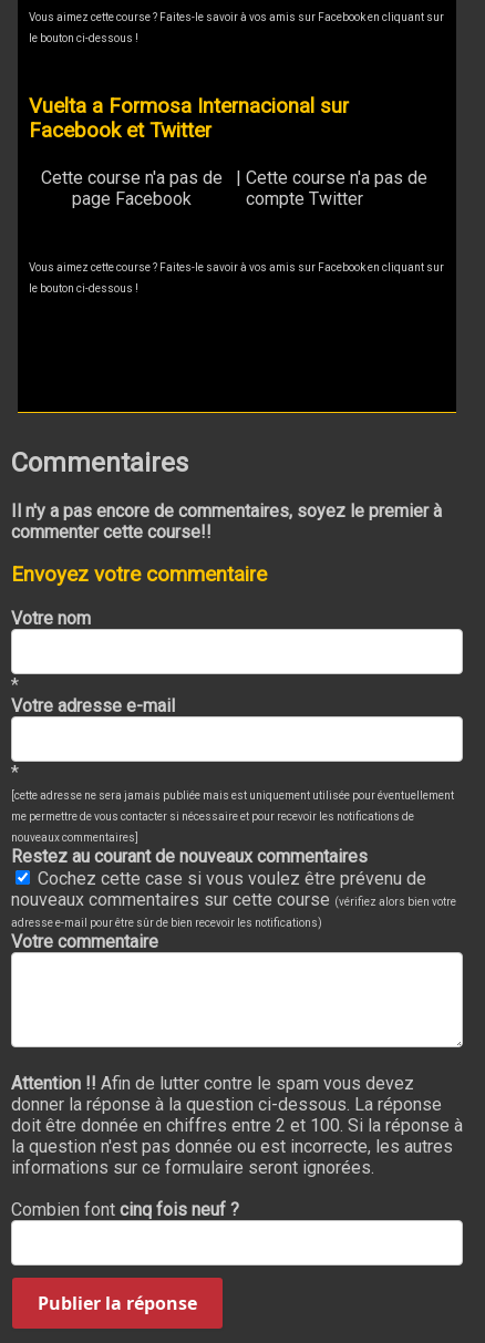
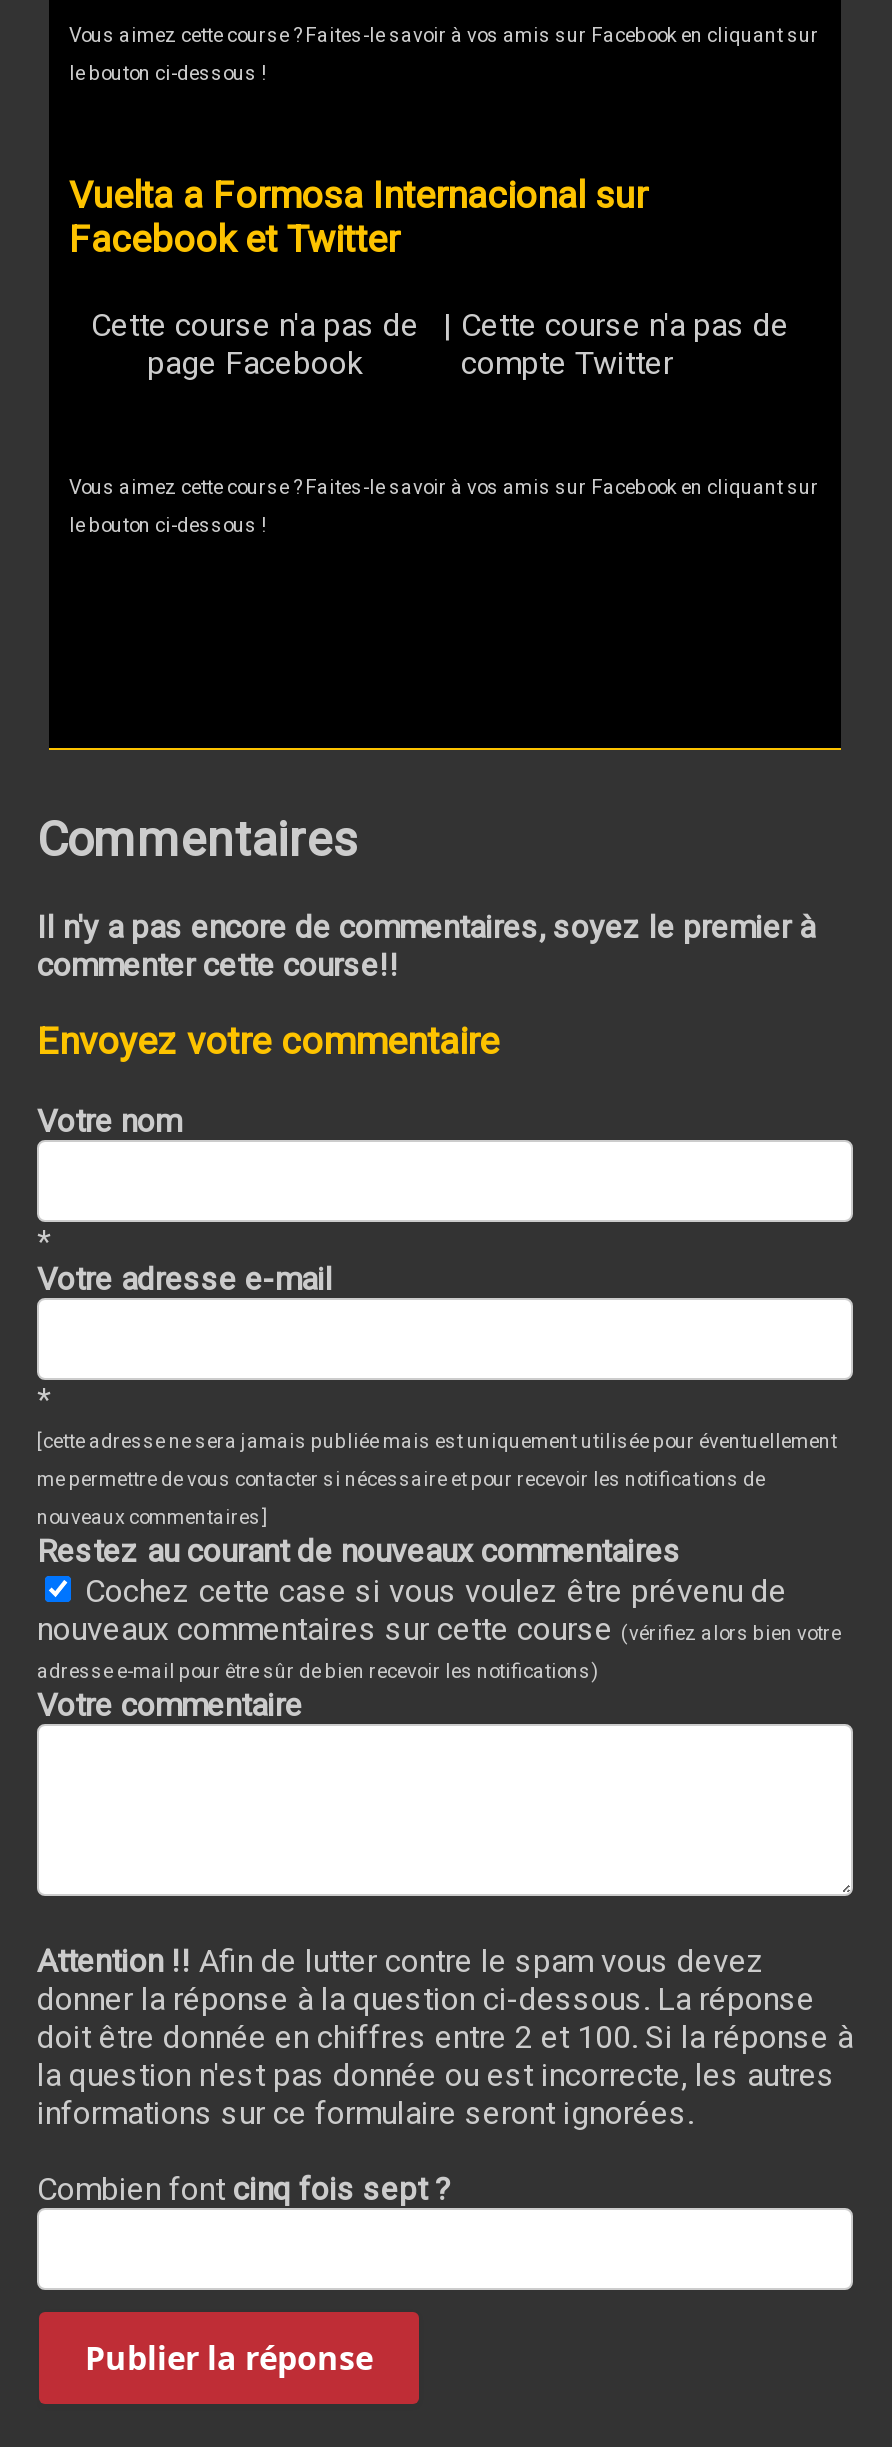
- Combien font cinq fois neuf ?
+ Combien font cinq fois sept ?
